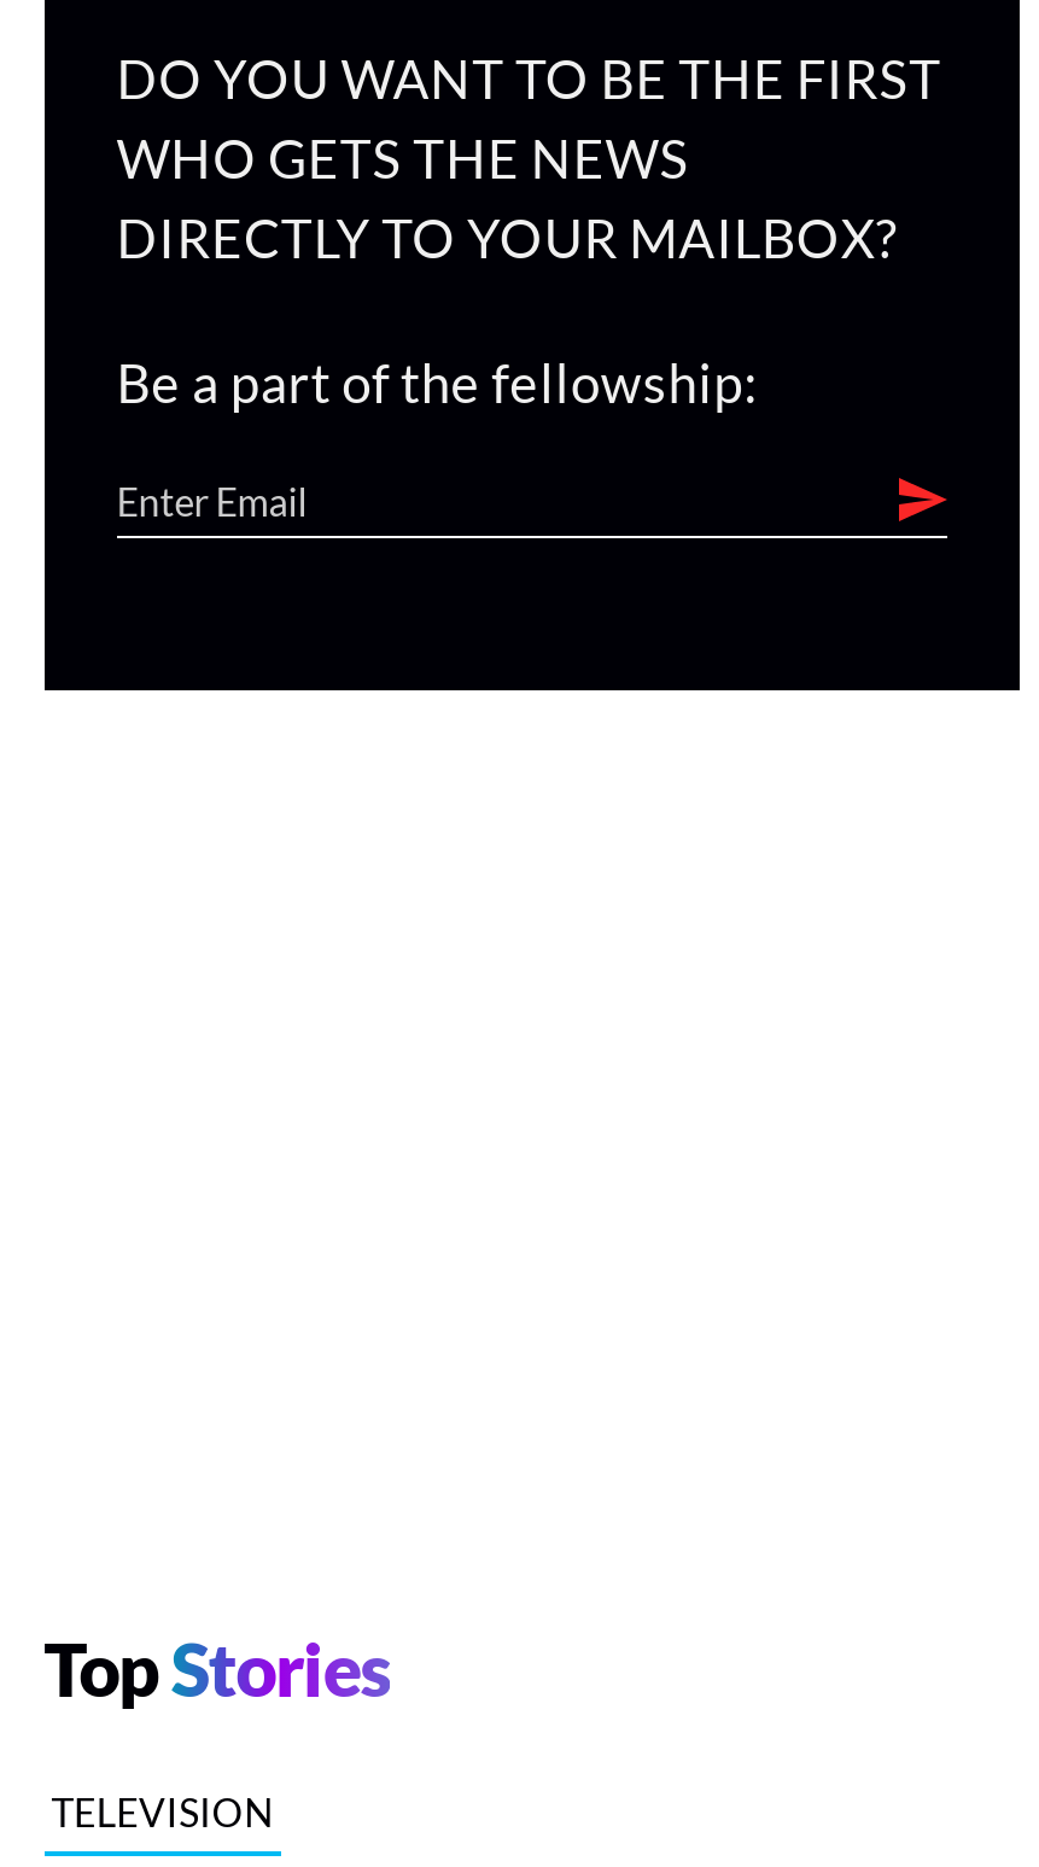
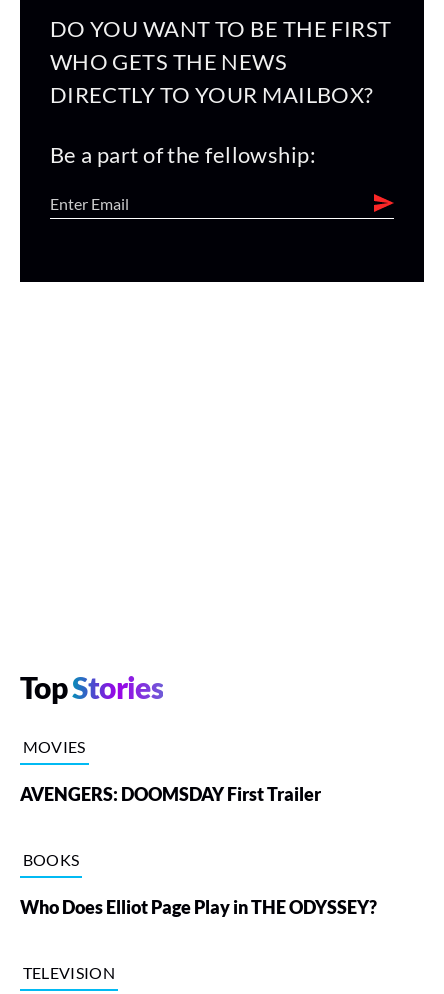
+ MOVIES
+ AVENGERS: DOOMSDAY First Trailer
+ BOOKS
+ Who Does Elliot Page Play in THE ODYSSEY?
